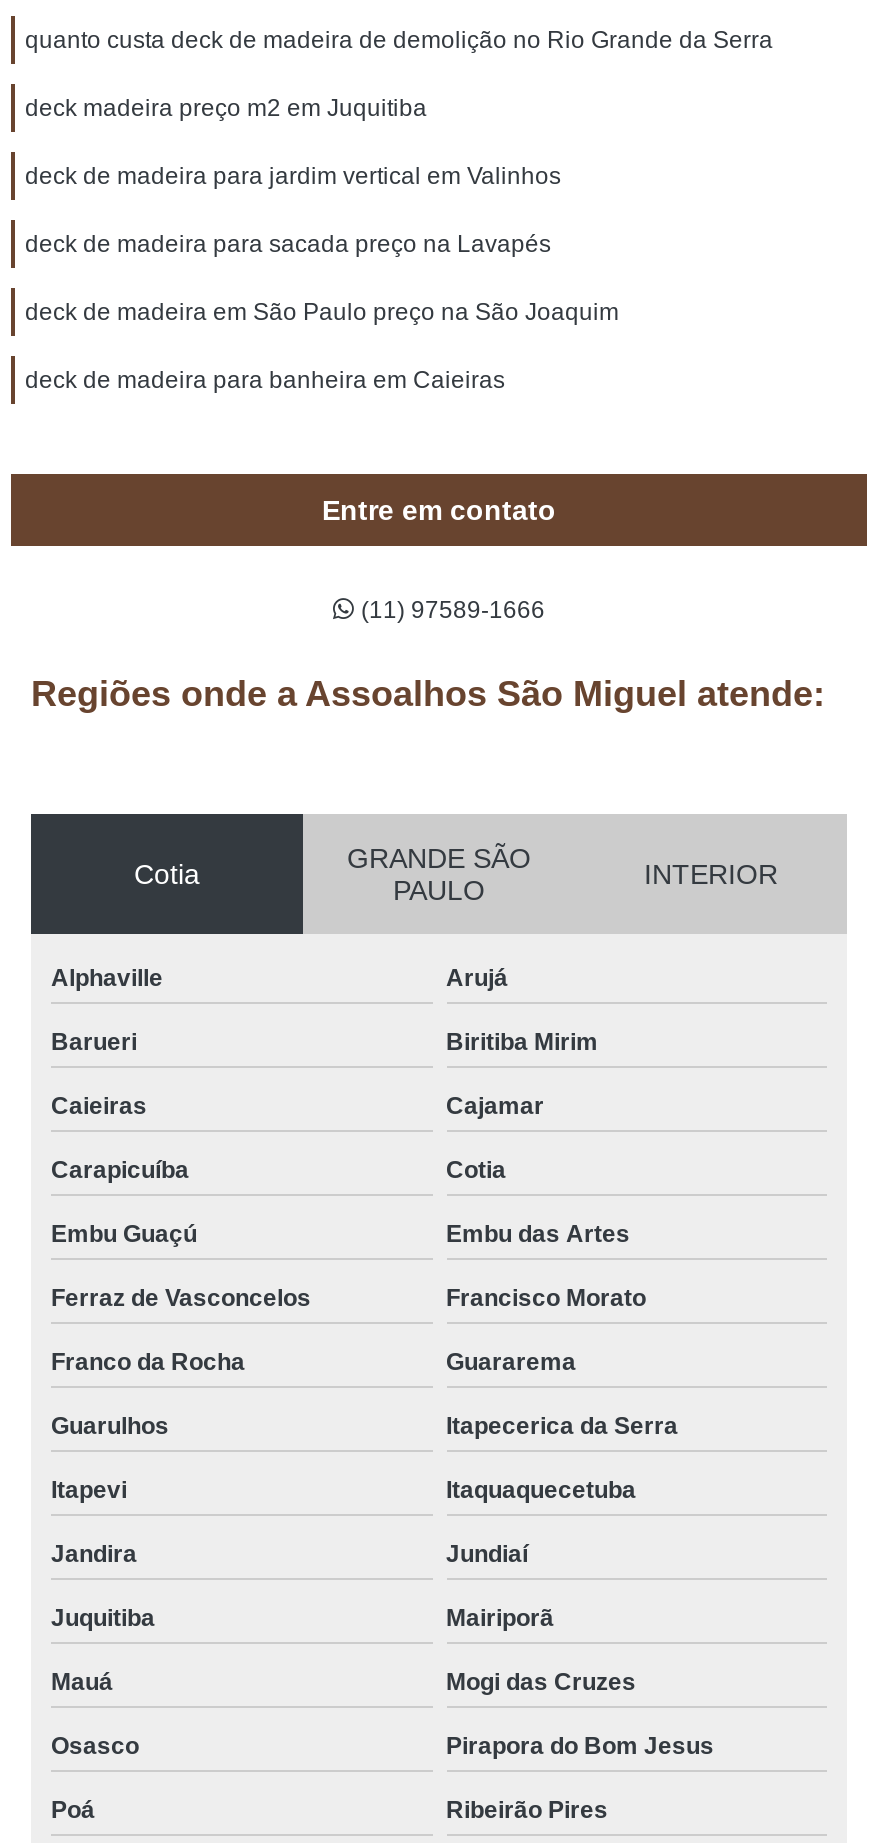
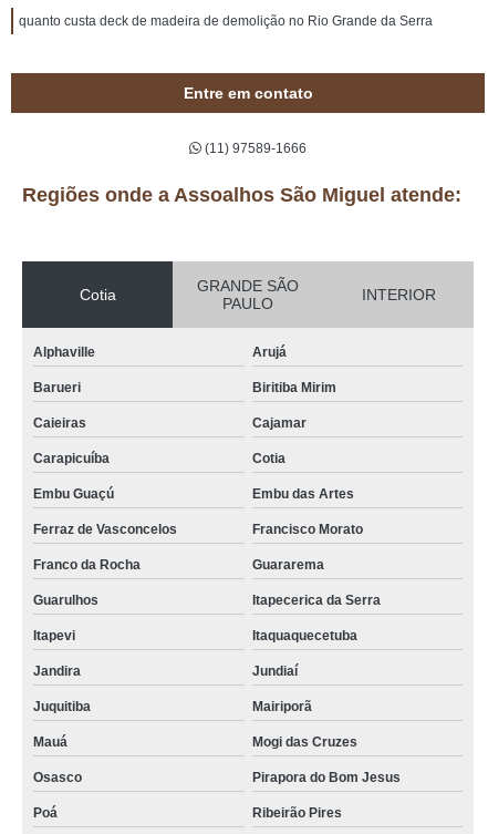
- deck madeira preço m2 em Juquitiba
- deck de madeira para jardim vertical em Valinhos
- deck de madeira para sacada preço na Lavapés
- deck de madeira em São Paulo preço na São Joaquim
- deck de madeira para banheira em Caieiras
